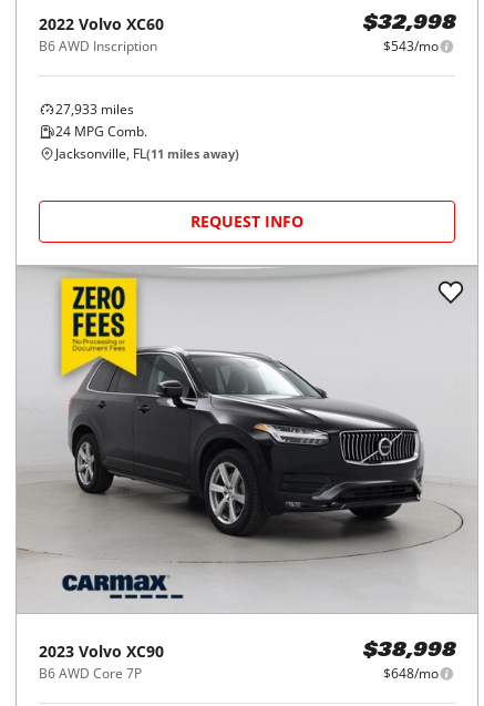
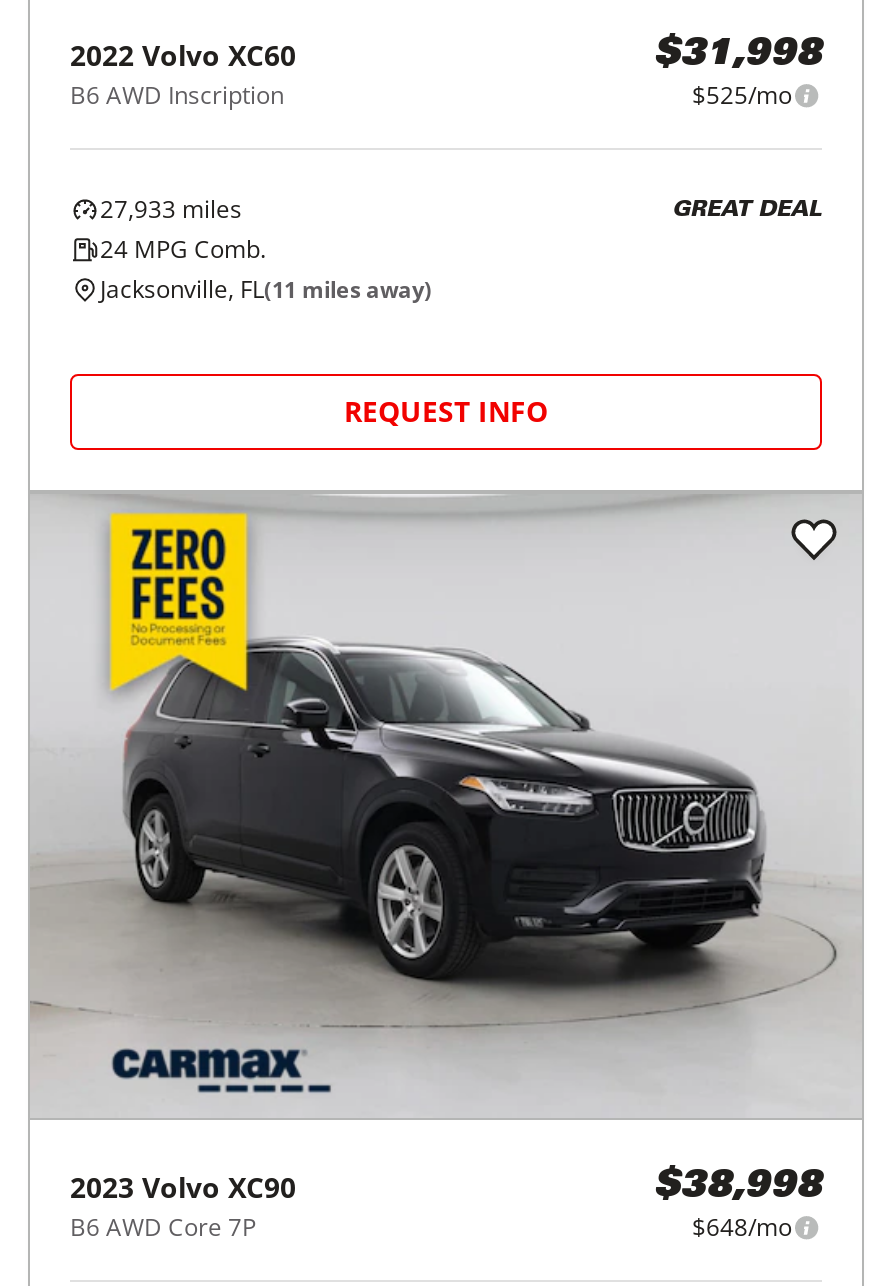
- $32,998
- $543/mo
+ $31,998
+ $525/mo

+ GREAT DEAL
